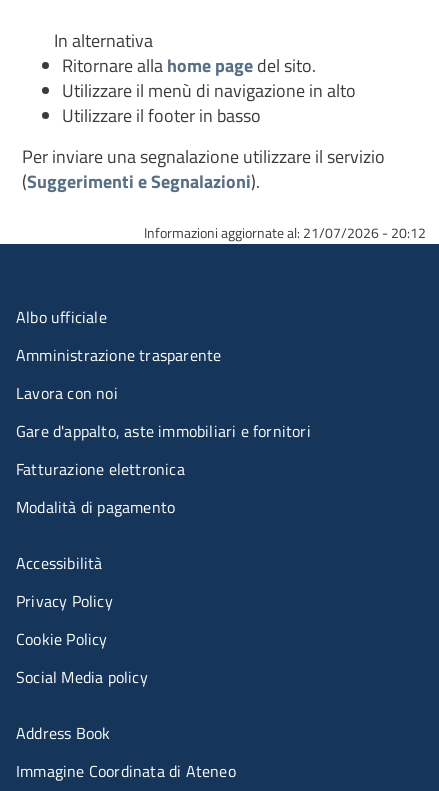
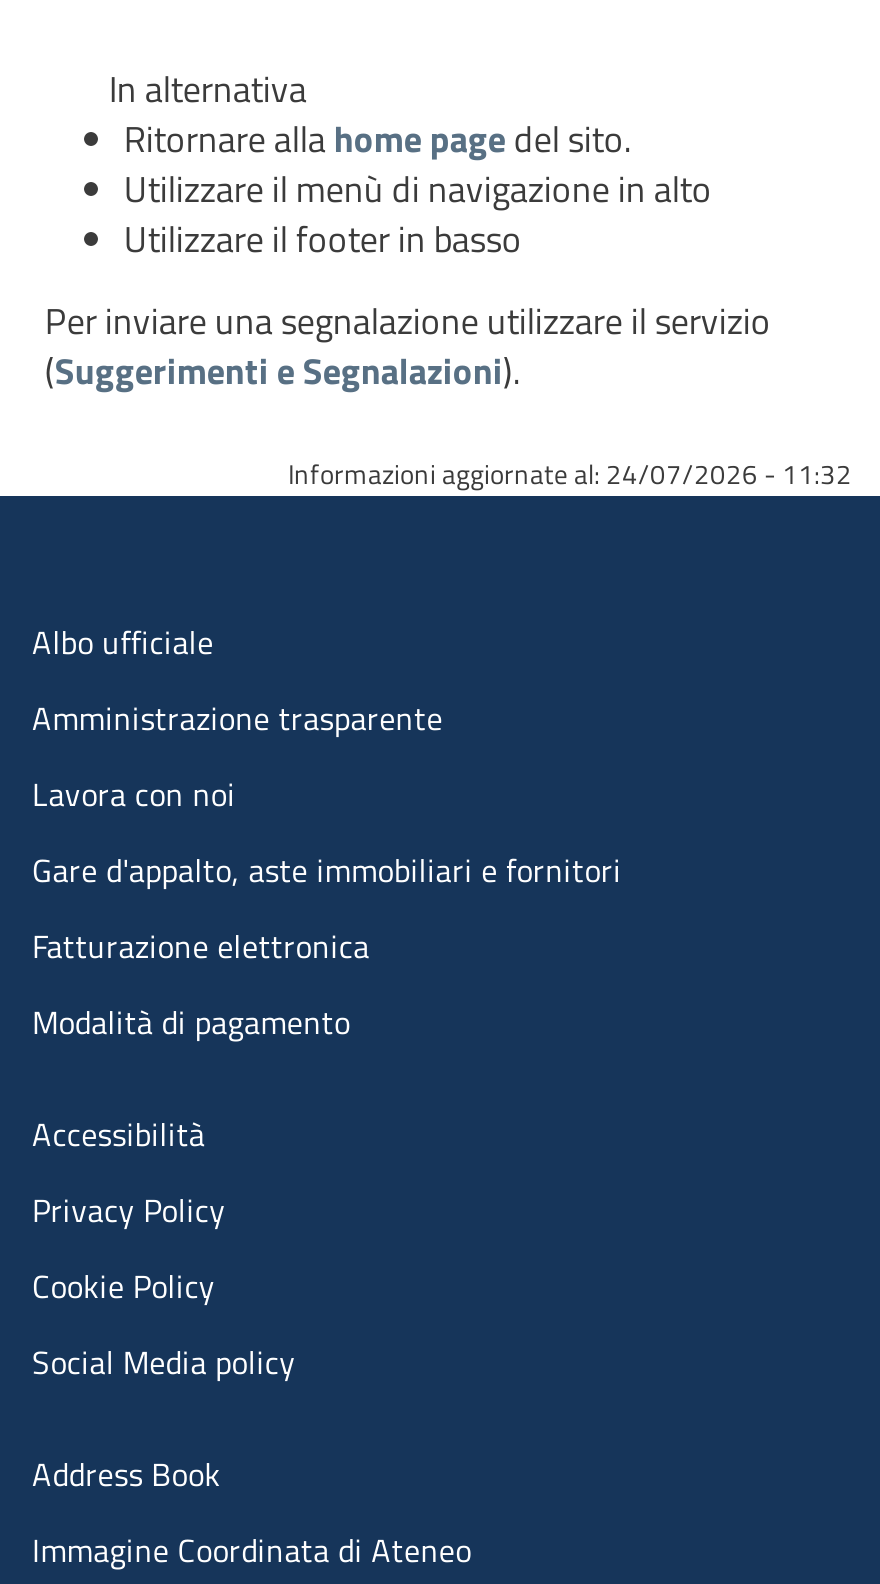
- Informazioni aggiornate al: 21/07/2026 - 20:12
+ Informazioni aggiornate al: 24/07/2026 - 11:32
